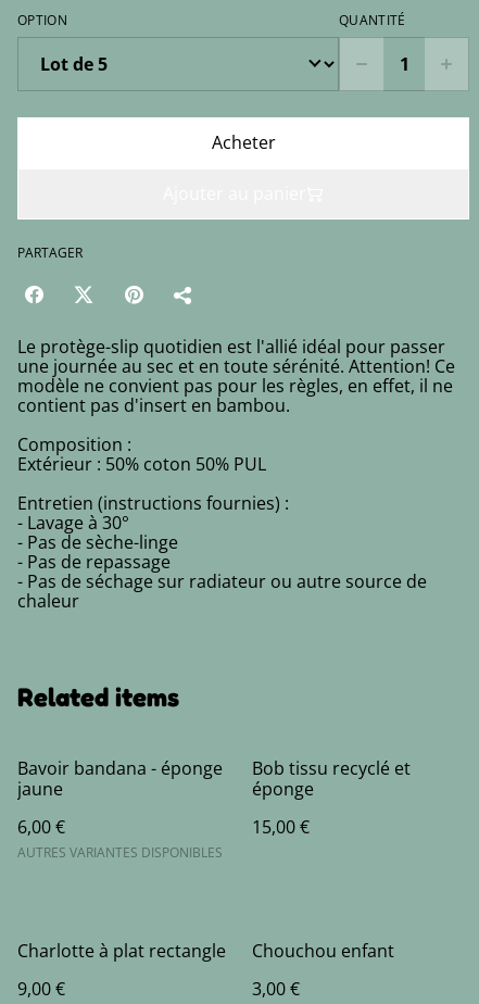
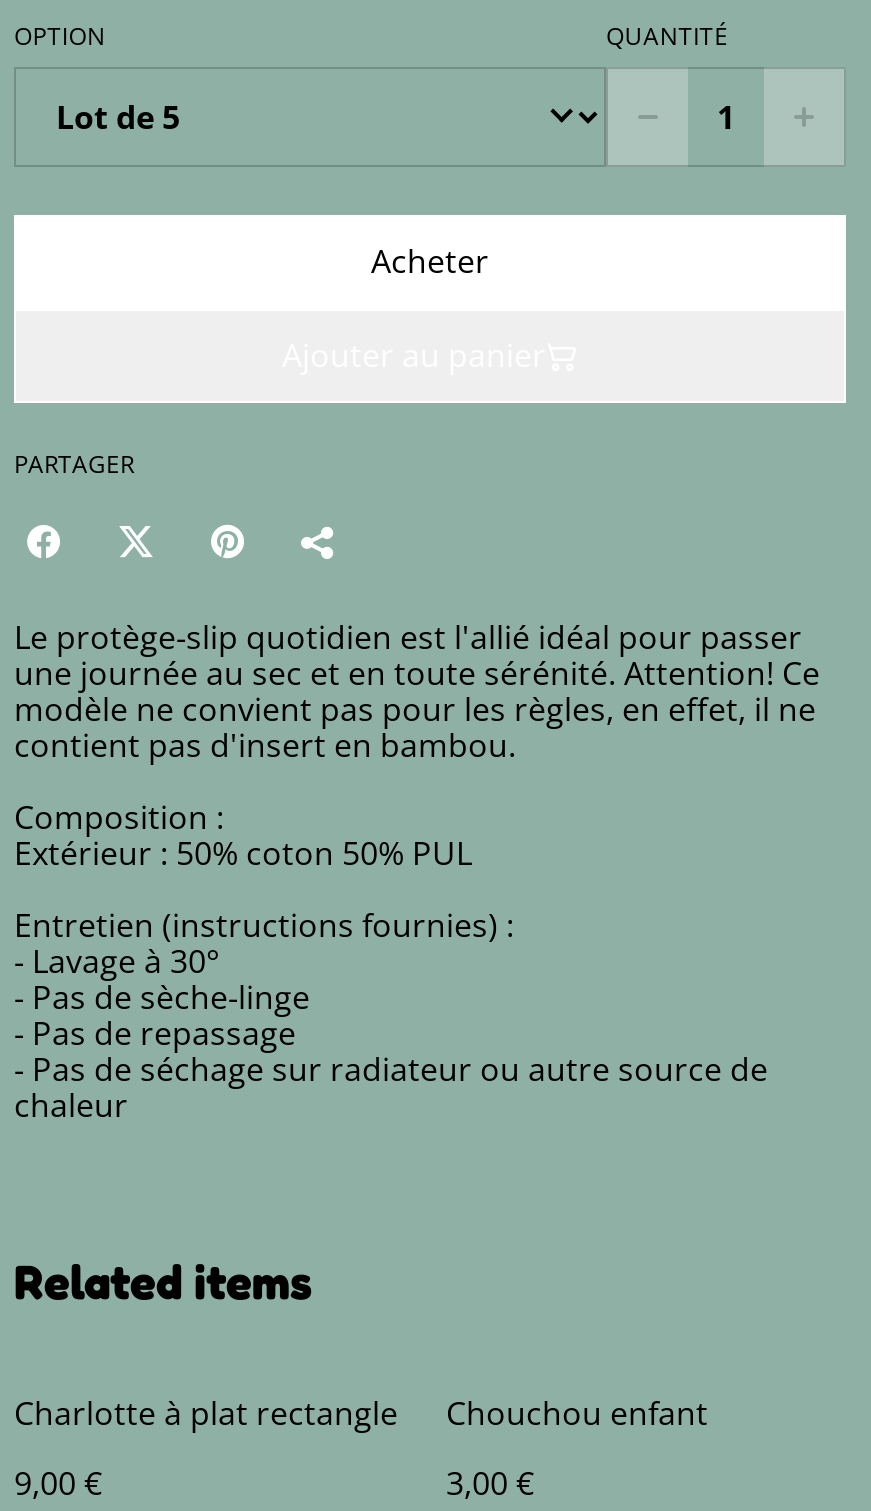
- Bavoir bandana - éponge
- jaune
- 6,00 €
- AUTRES VARIANTES DISPONIBLES

- Bob tissu recyclé et
- éponge
- 15,00 €
